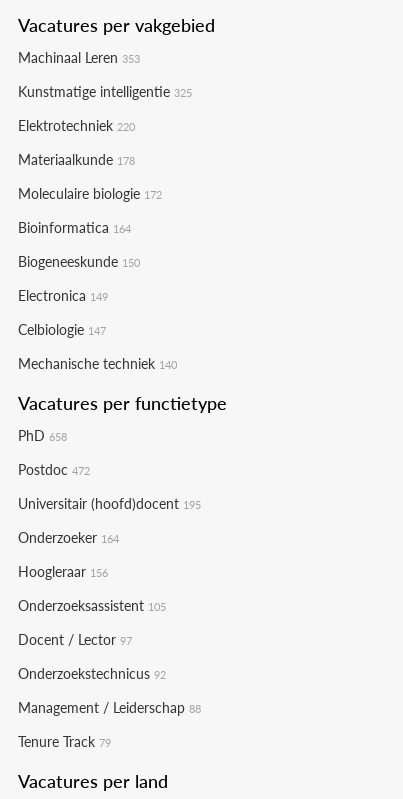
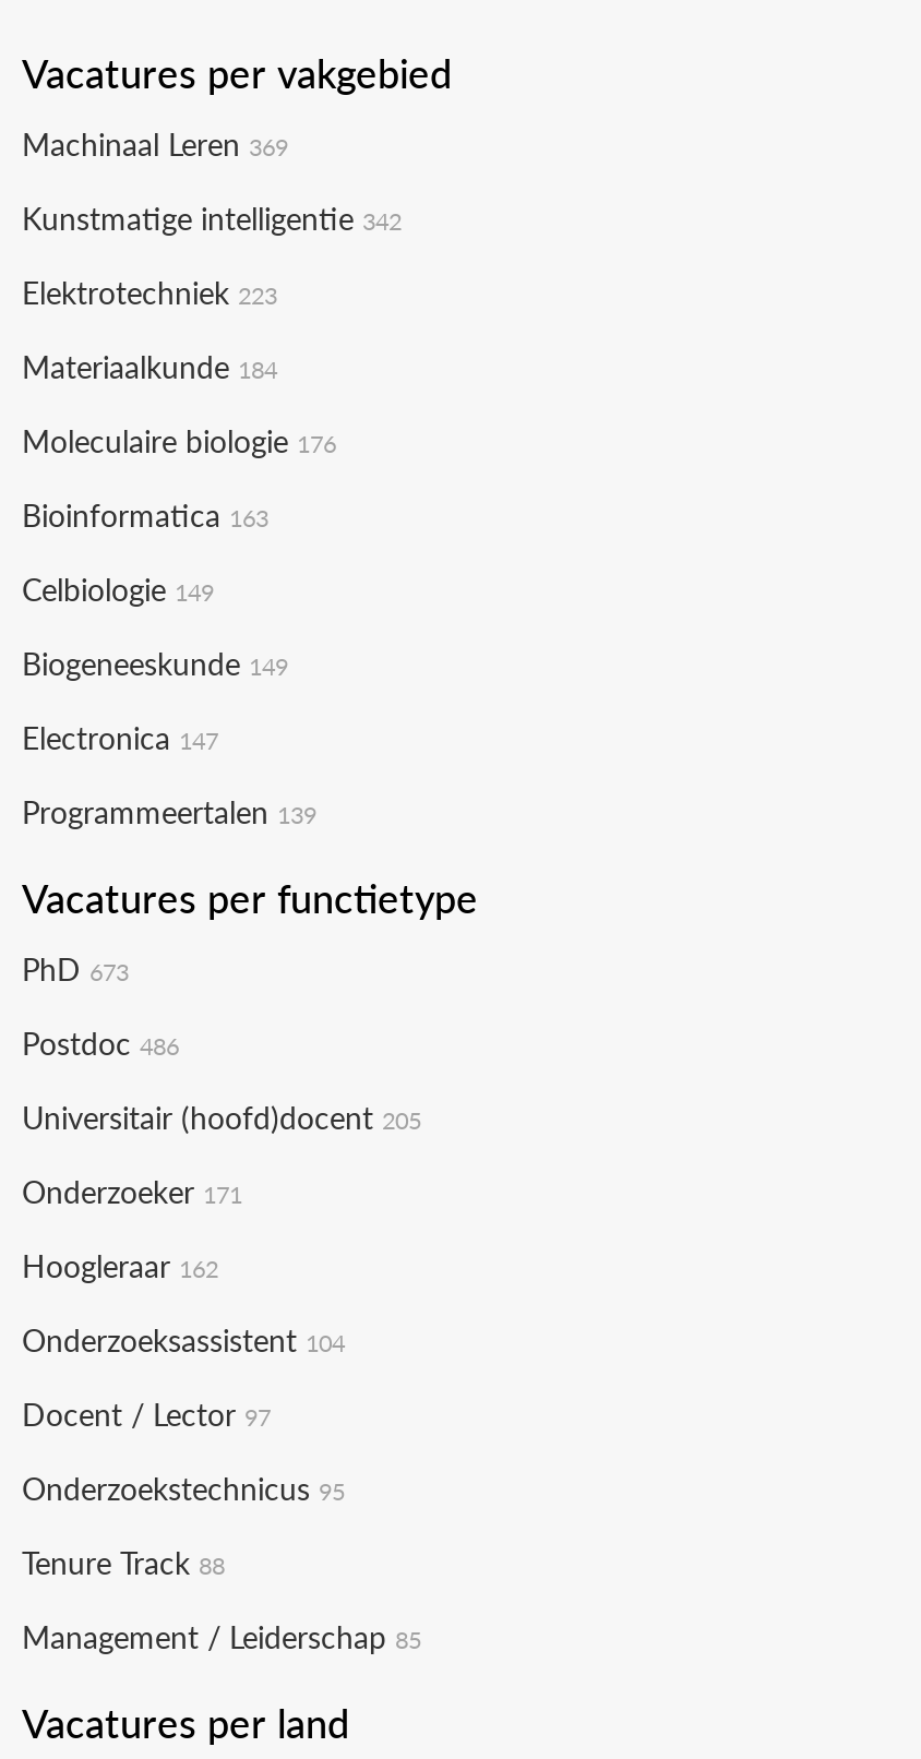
- Machinaal Leren 353
+ Machinaal Leren 369

- Kunstmatige intelligentie 325
+ Kunstmatige intelligentie 342

- Elektrotechniek 220
+ Elektrotechniek 223

- Materiaalkunde 178
+ Materiaalkunde 184

- Moleculaire biologie 172
+ Moleculaire biologie 176

- Bioinformatica 164
+ Bioinformatica 163

- Biogeneeskunde 150
+ Celbiologie 149

- Electronica 149
+ Biogeneeskunde 149

- Celbiologie 147
+ Electronica 147

- Mechanische techniek 140
+ Programmeertalen 139

- PhD 658
+ PhD 673

- Postdoc 472
+ Postdoc 486

- Universitair (hoofd)docent 195
+ Universitair (hoofd)docent 205

- Onderzoeker 164
+ Onderzoeker 171

- Hoogleraar 156
+ Hoogleraar 162

- Onderzoeksassistent 105
+ Onderzoeksassistent 104

- Onderzoekstechnicus 92
+ Onderzoekstechnicus 95

- Management / Leiderschap 88
+ Tenure Track 88

- Tenure Track 79
+ Management / Leiderschap 85
